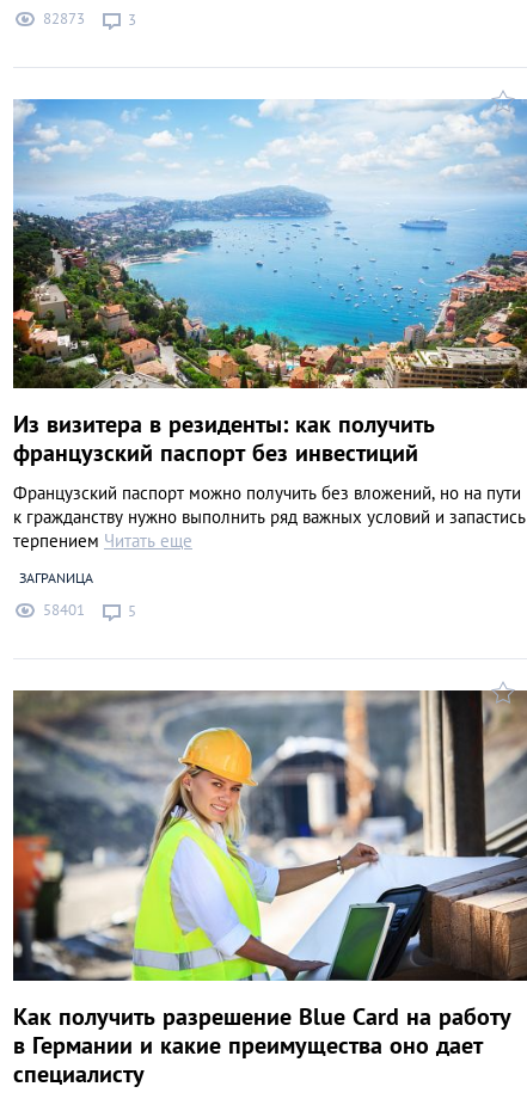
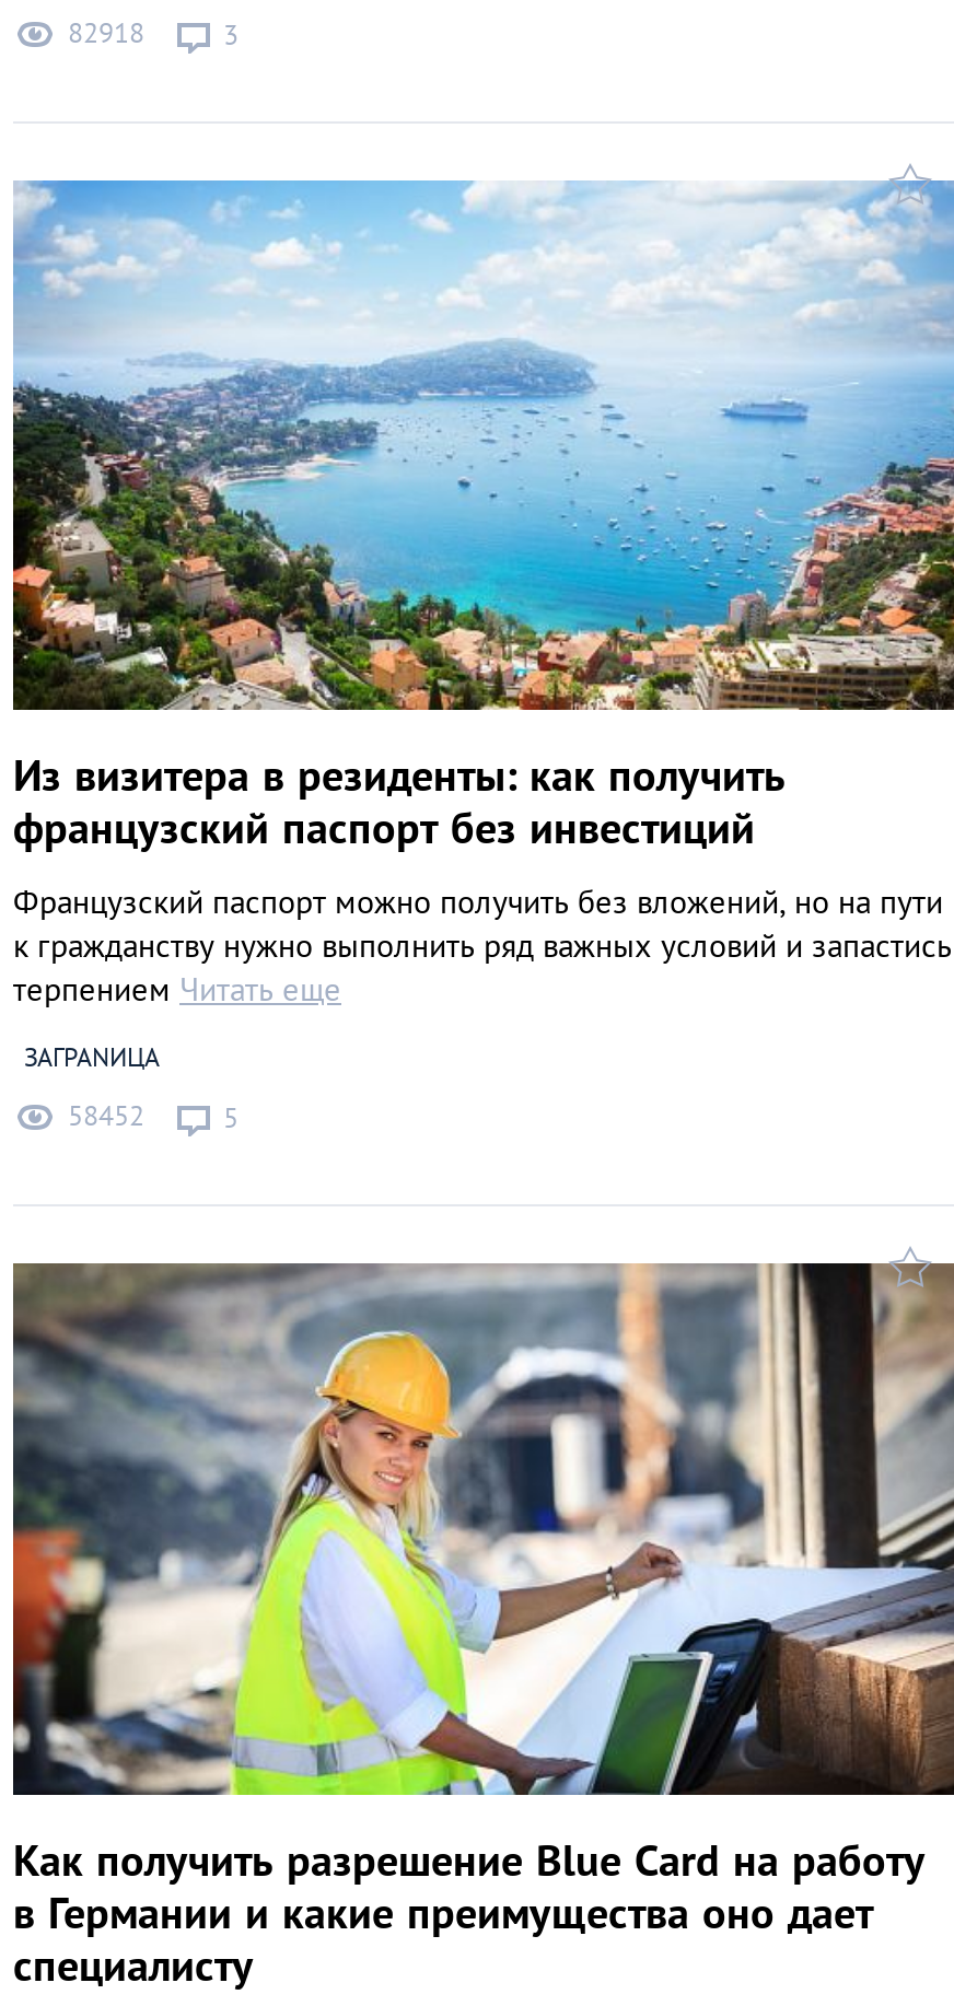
- 82873
+ 82918

- 58401
+ 58452
